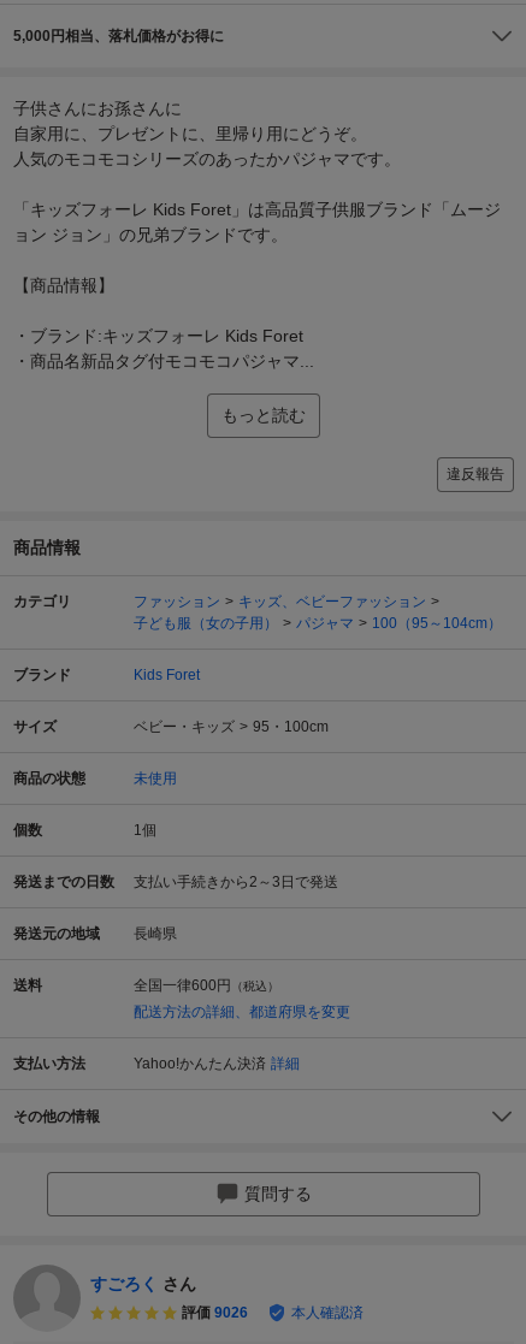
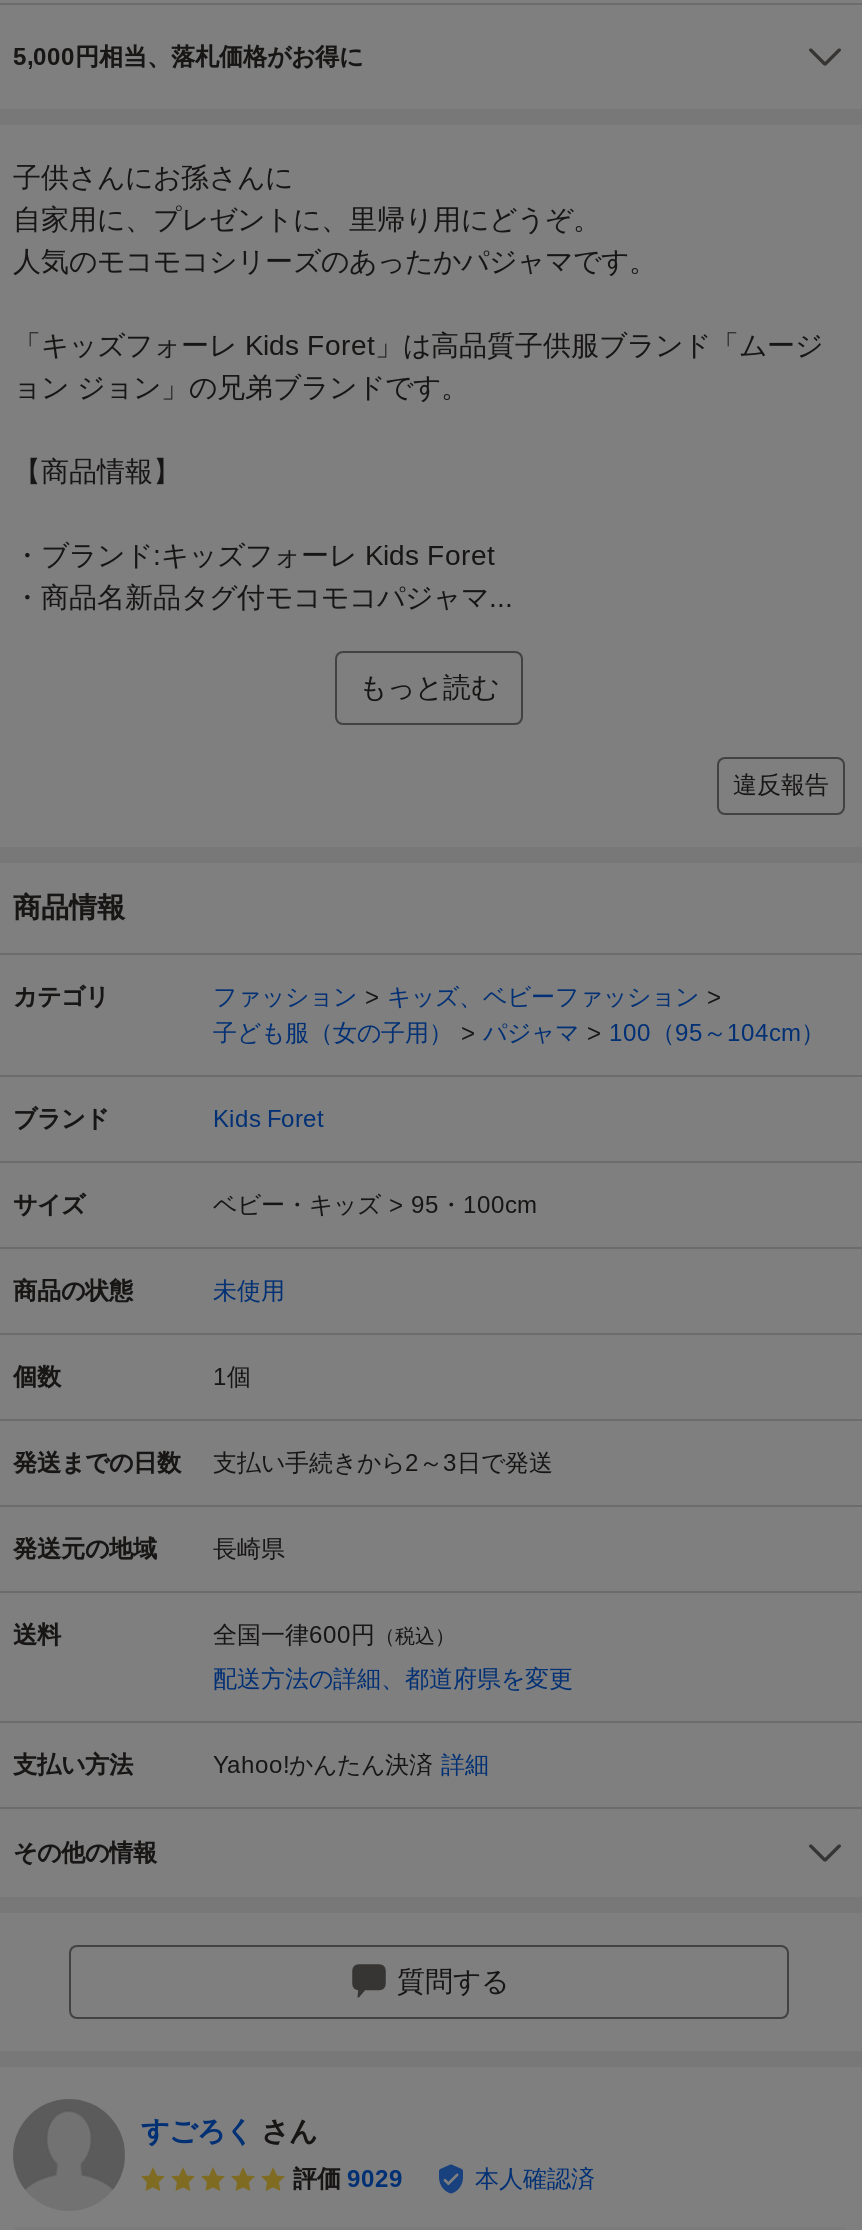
- 評価 9026
+ 評価 9029
